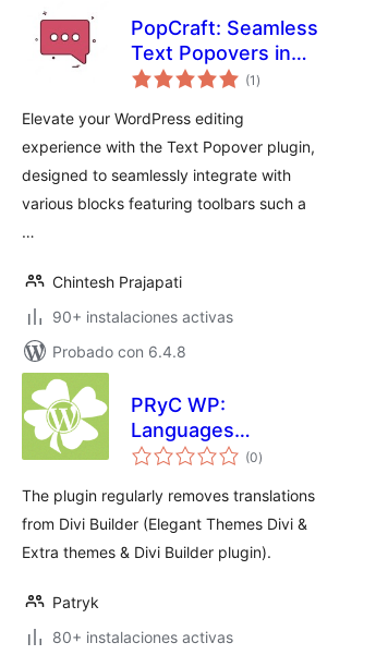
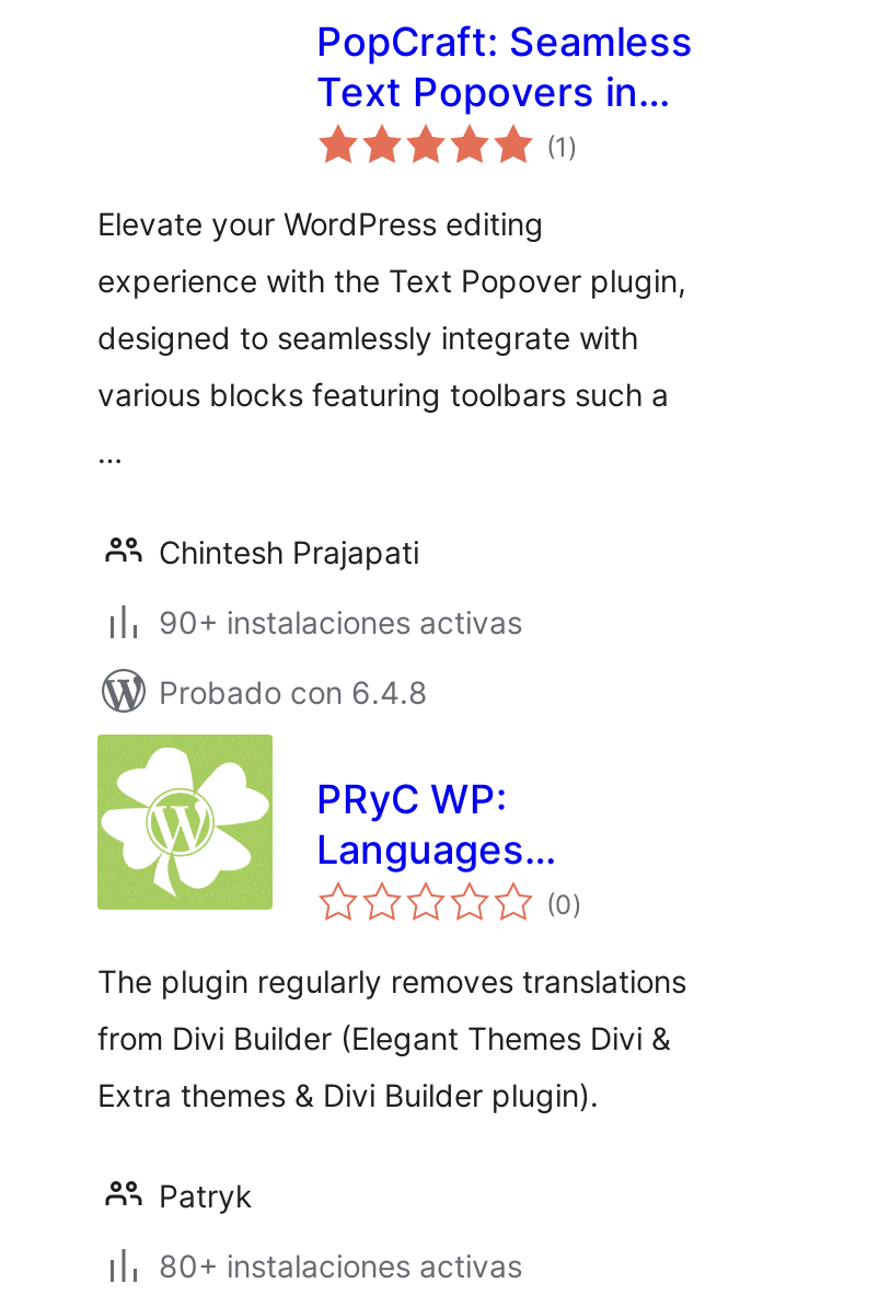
- [image]
